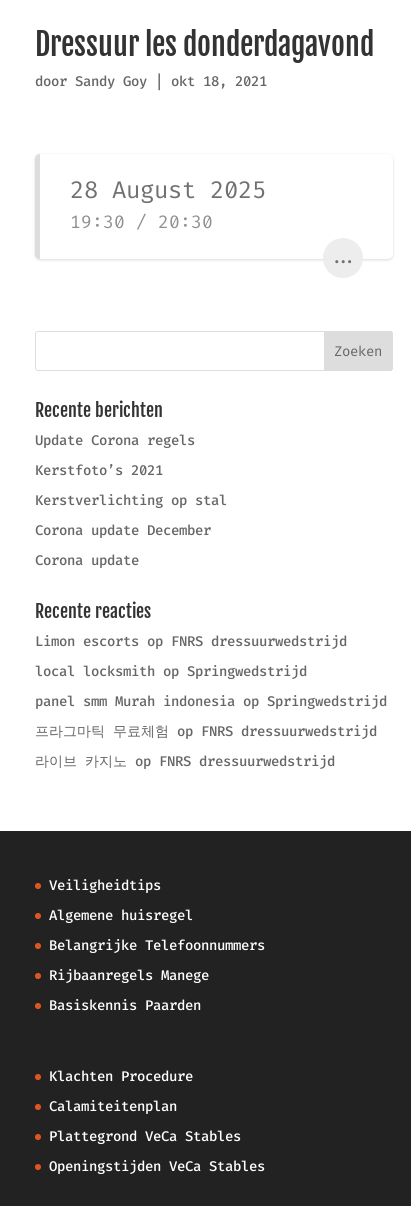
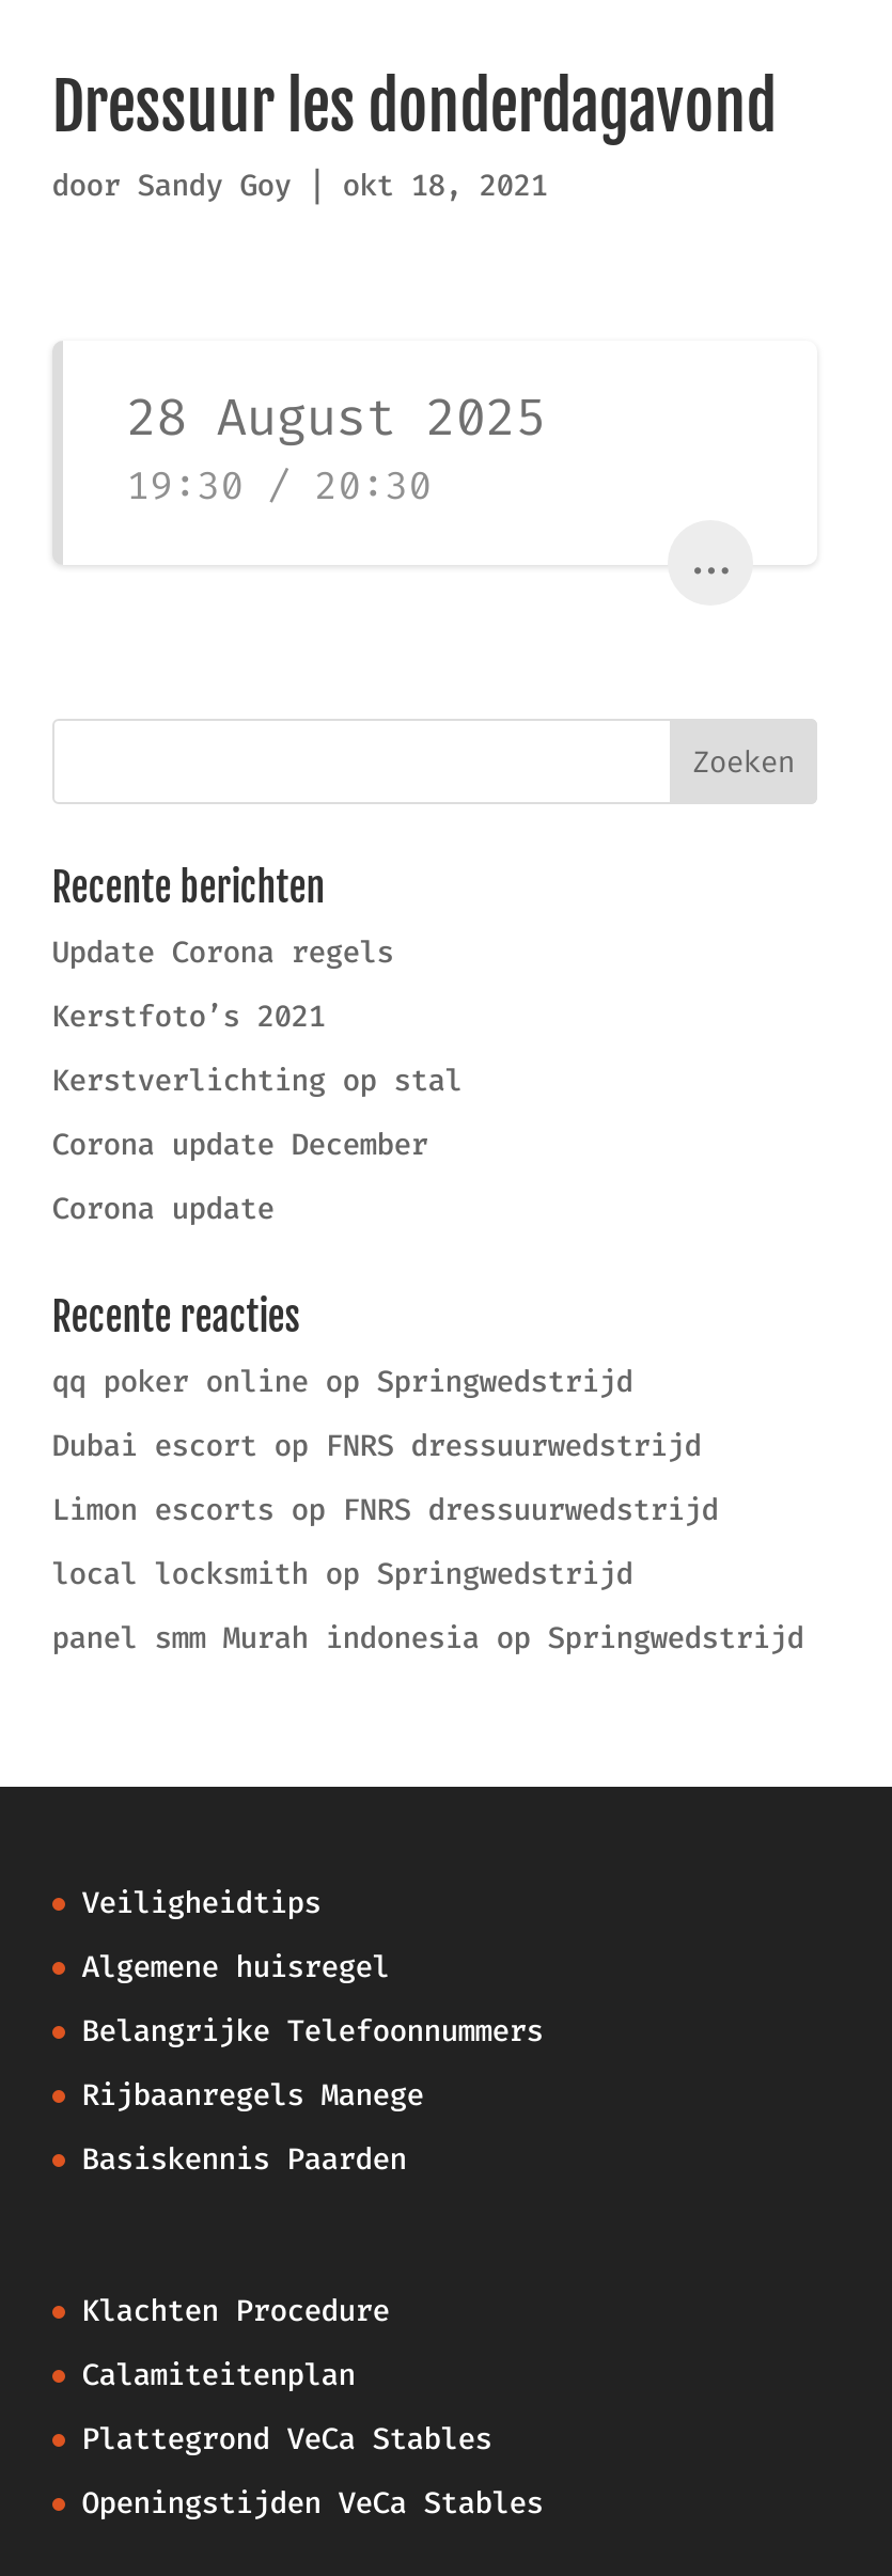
+ qq poker online op Springwedstrijd
+ Dubai escort op FNRS dressuurwedstrijd

moved down: Limon escorts op FNRS dressuurwedstrijd | local locksmith op Springwedstrijd | panel smm Murah indonesia op Springwedstrijd

- 프라그마틱 무료체험 op FNRS dressuurwedstrijd
- 라이브 카지노 op FNRS dressuurwedstrijd
